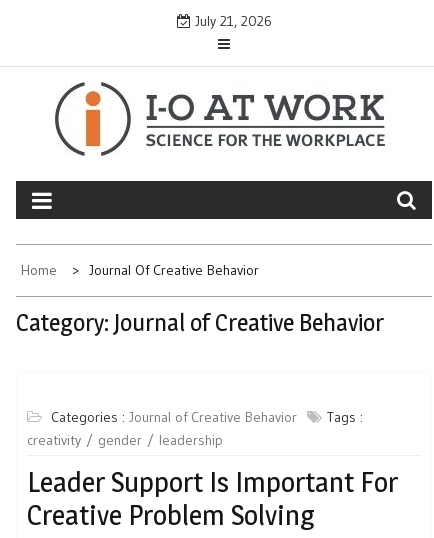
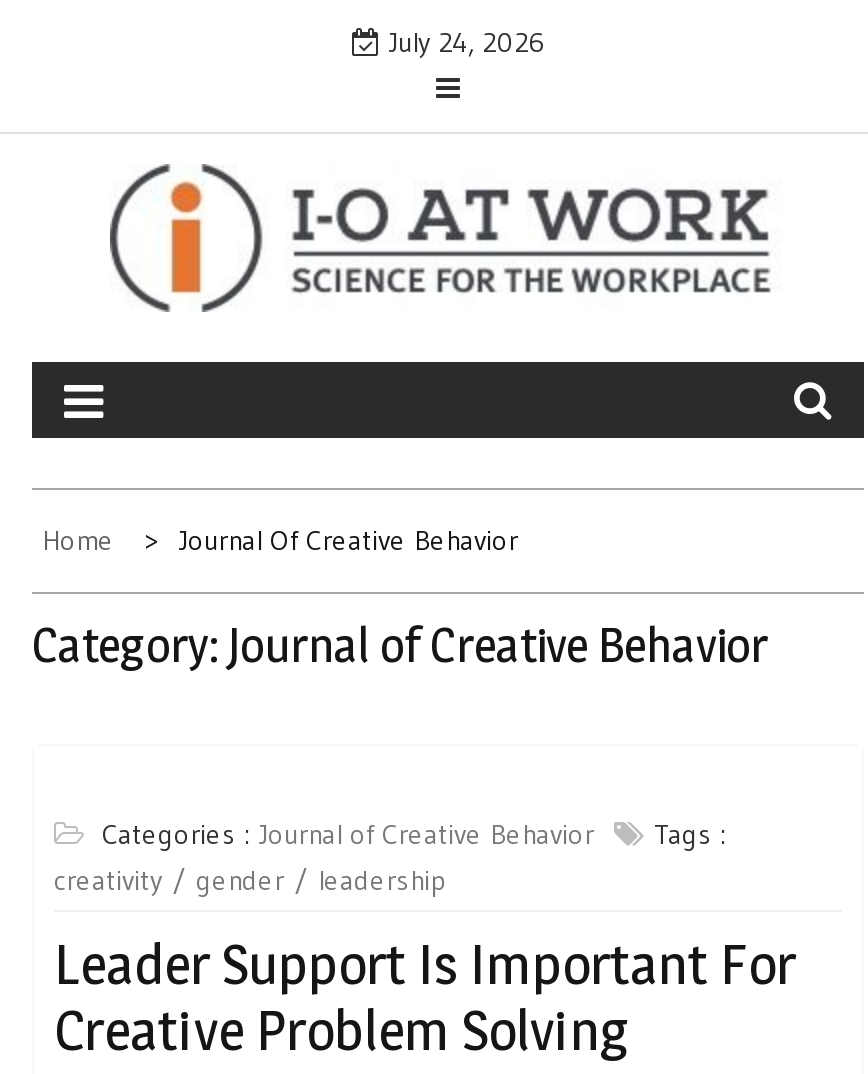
- July 21, 2026
+ July 24, 2026
